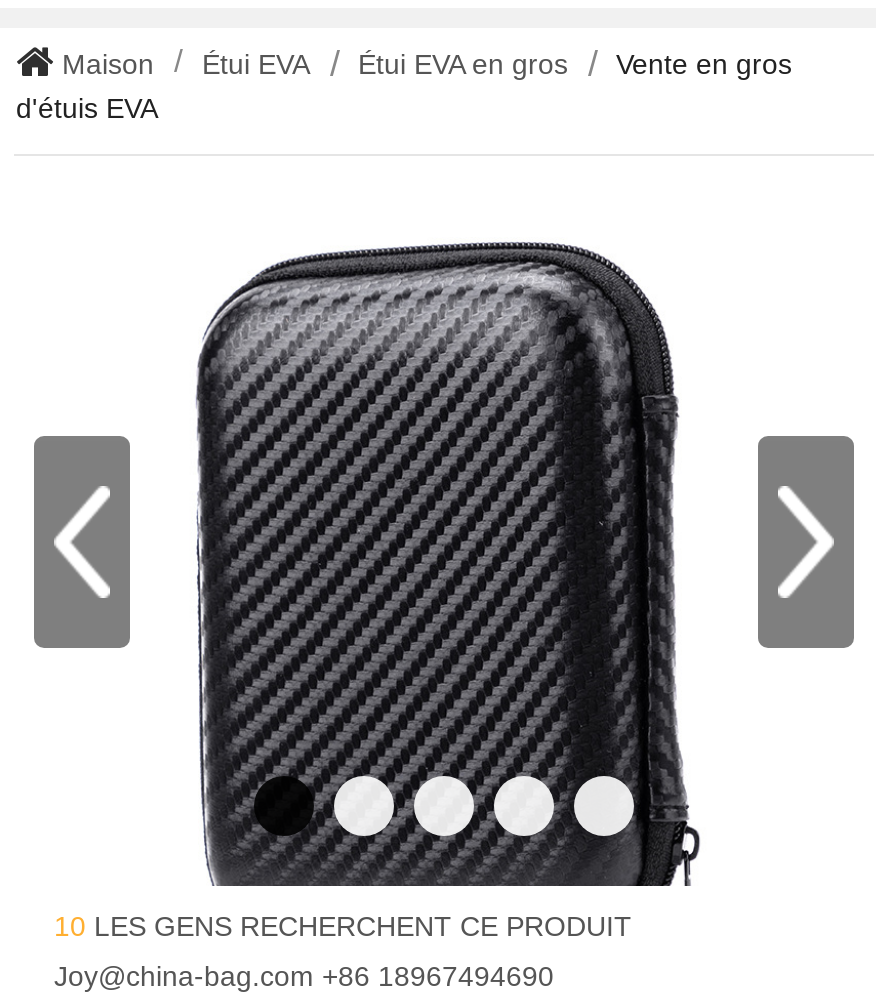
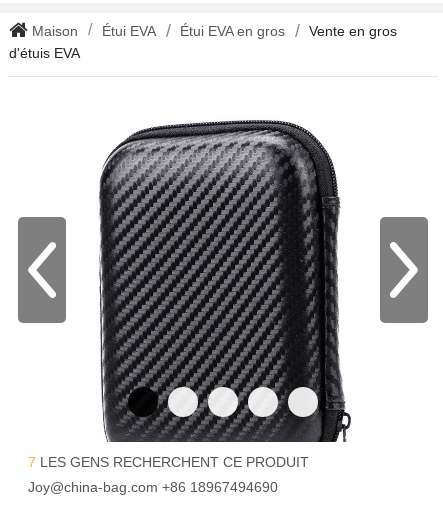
- 10 LES GENS RECHERCHENT CE PRODUIT
+ 7 LES GENS RECHERCHENT CE PRODUIT
